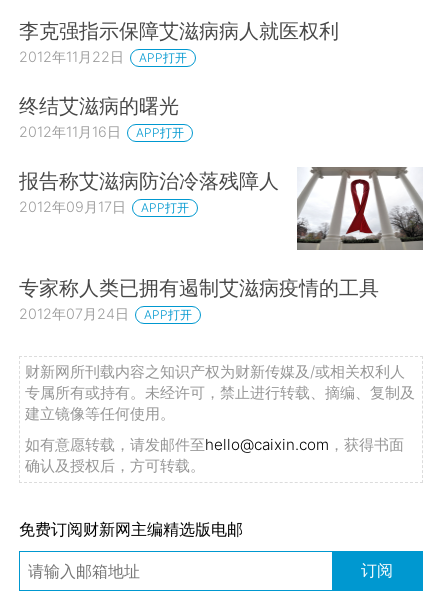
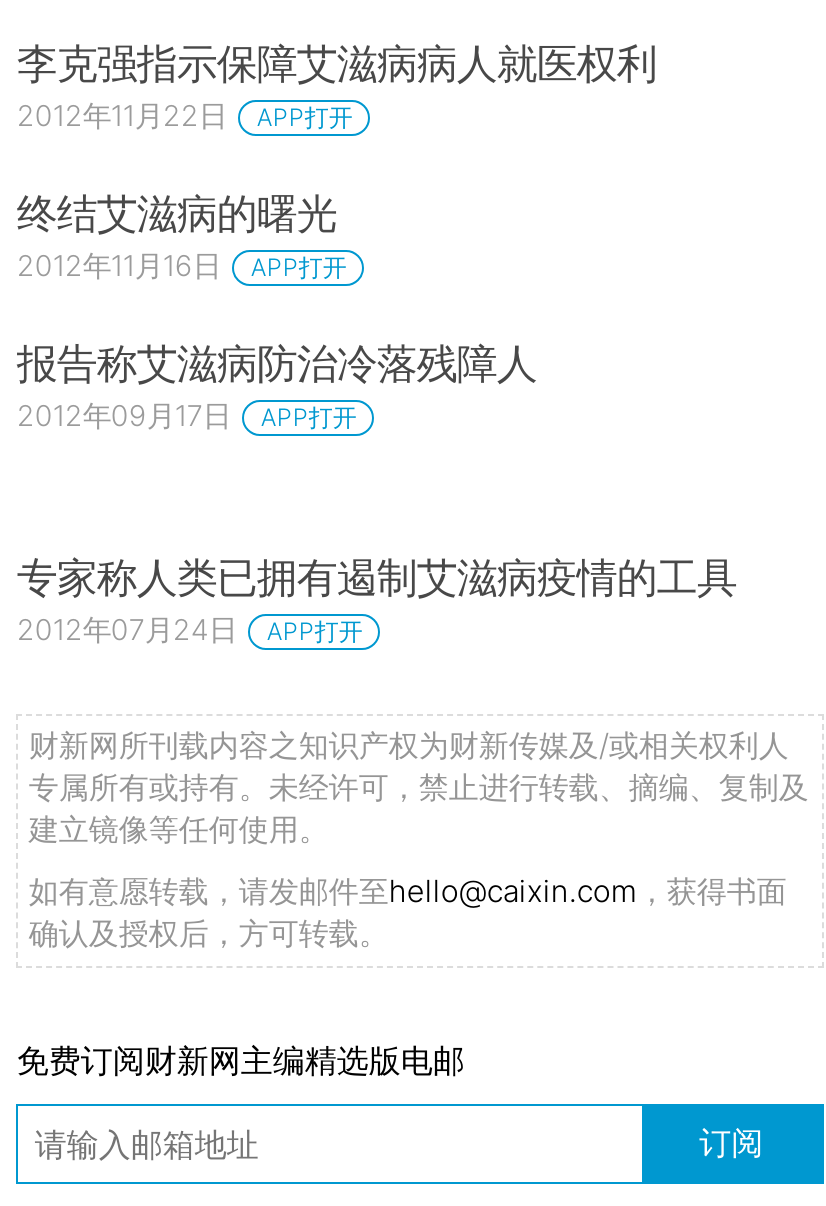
- [image]
